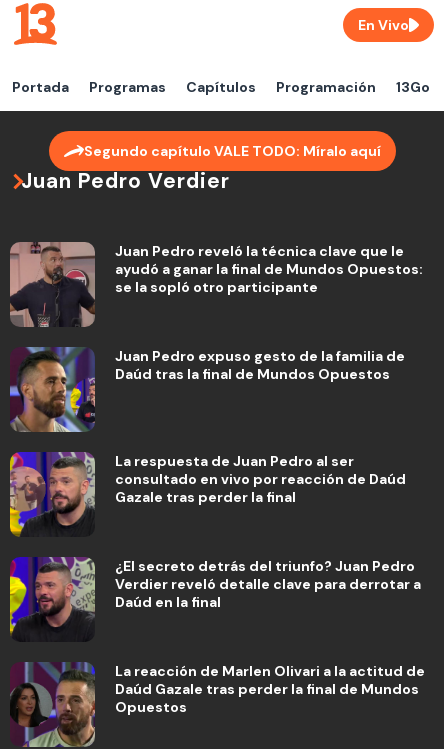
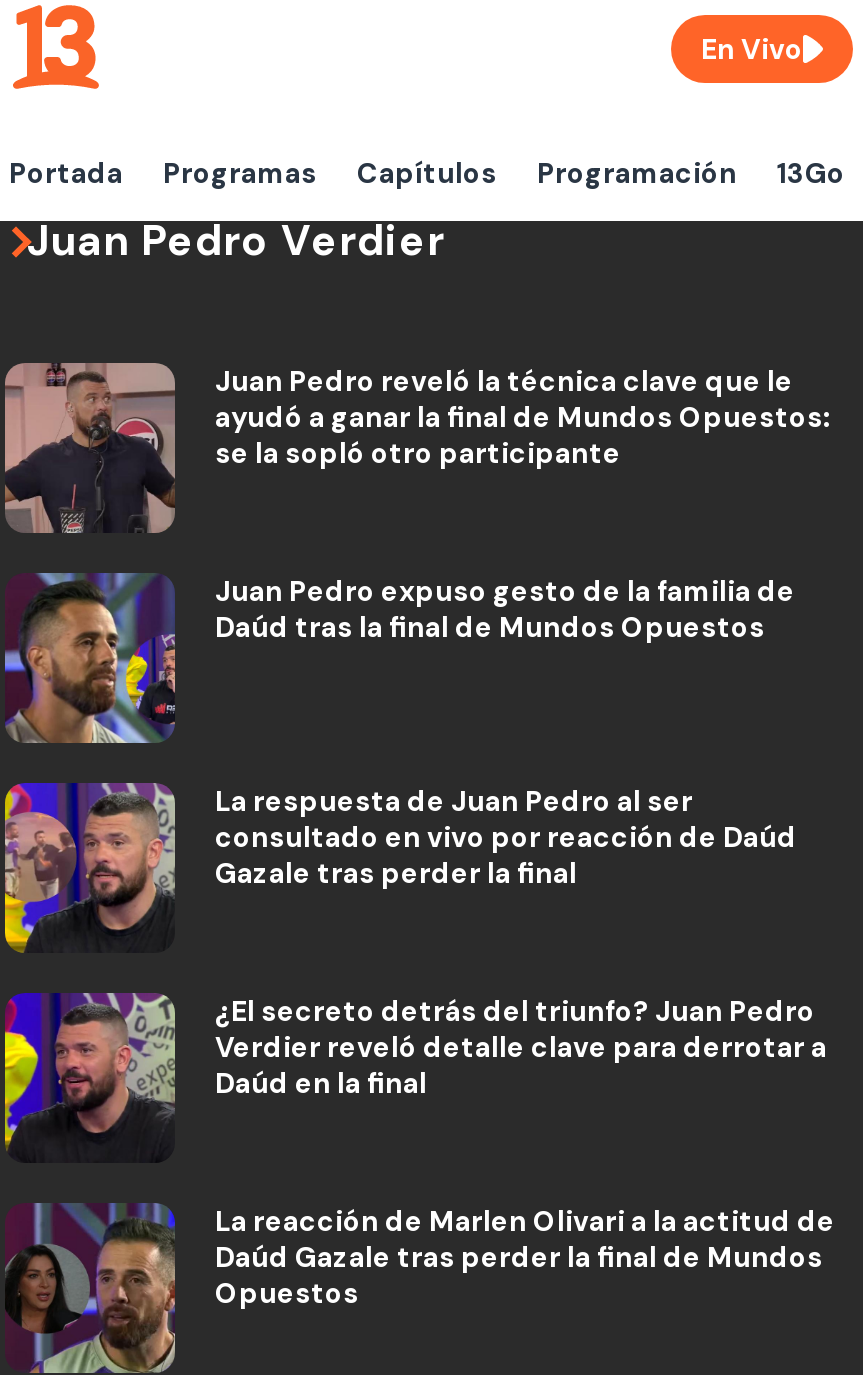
- Segundo capítulo VALE TODO: Míralo aquí
